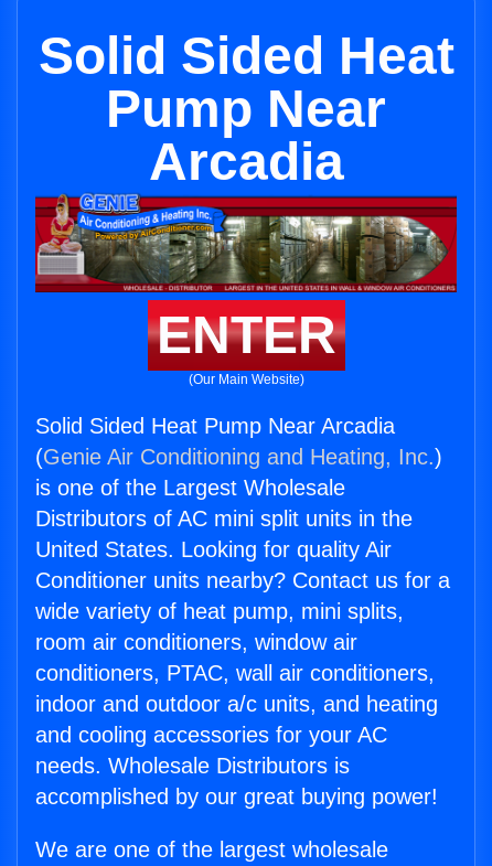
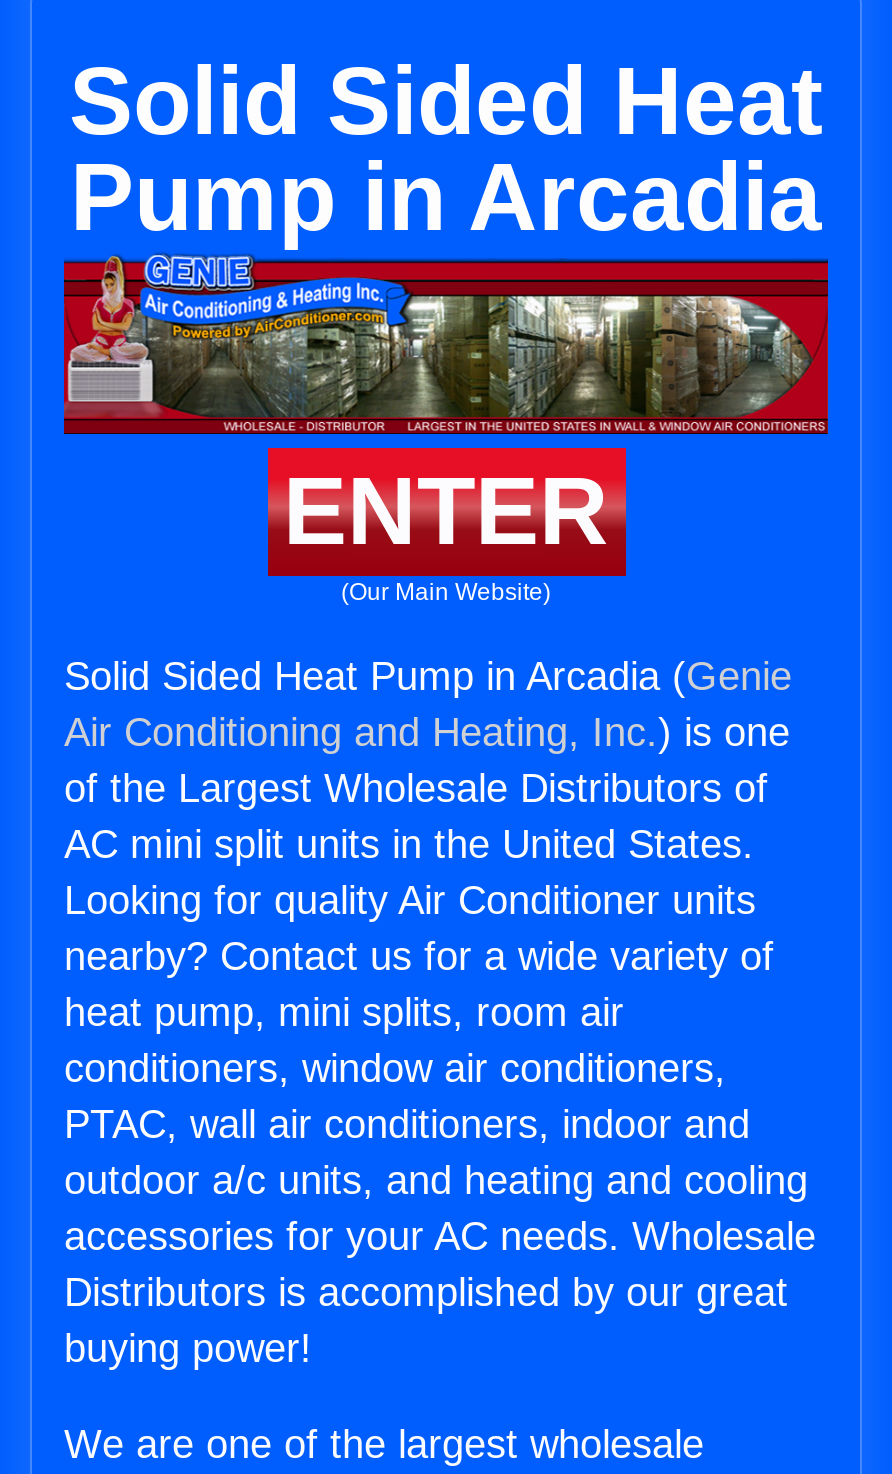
- Pump Near
- Arcadia
+ Pump in Arcadia

- Solid Sided Heat Pump Near Arcadia
- (Genie Air Conditioning and Heating, Inc.)
- is one of the Largest Wholesale
- Distributors of AC mini split units in the
- United States. Looking for quality Air
- Conditioner units nearby? Contact us for a
- wide variety of heat pump, mini splits,
- room air conditioners, window air
- conditioners, PTAC, wall air conditioners,
- indoor and outdoor a/c units, and heating
- and cooling accessories for your AC
- needs. Wholesale Distributors is
- accomplished by our great buying power!
+ Solid Sided Heat Pump in Arcadia (Genie
+ Air Conditioning and Heating, Inc.) is one
+ of the Largest Wholesale Distributors of
+ AC mini split units in the United States.
+ Looking for quality Air Conditioner units
+ nearby? Contact us for a wide variety of
+ heat pump, mini splits, room air
+ conditioners, window air conditioners,
+ PTAC, wall air conditioners, indoor and
+ outdoor a/c units, and heating and cooling
+ accessories for your AC needs. Wholesale
+ Distributors is accomplished by our great
+ buying power!
